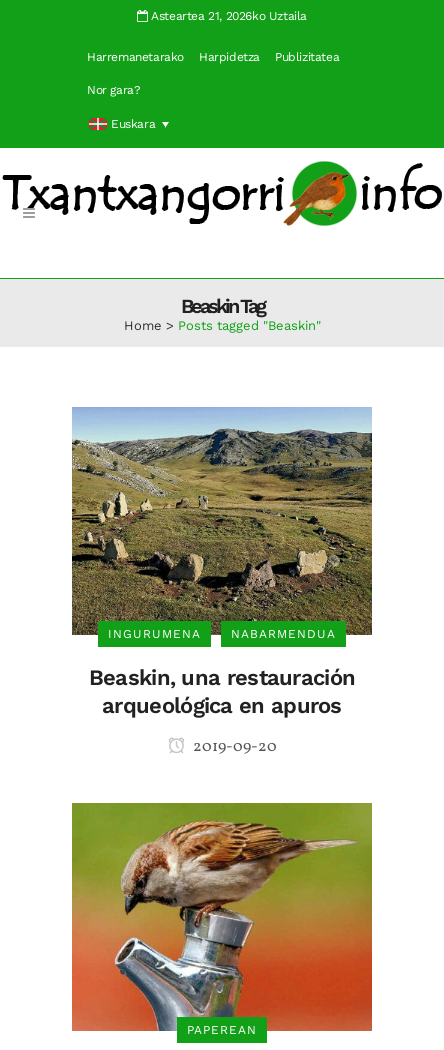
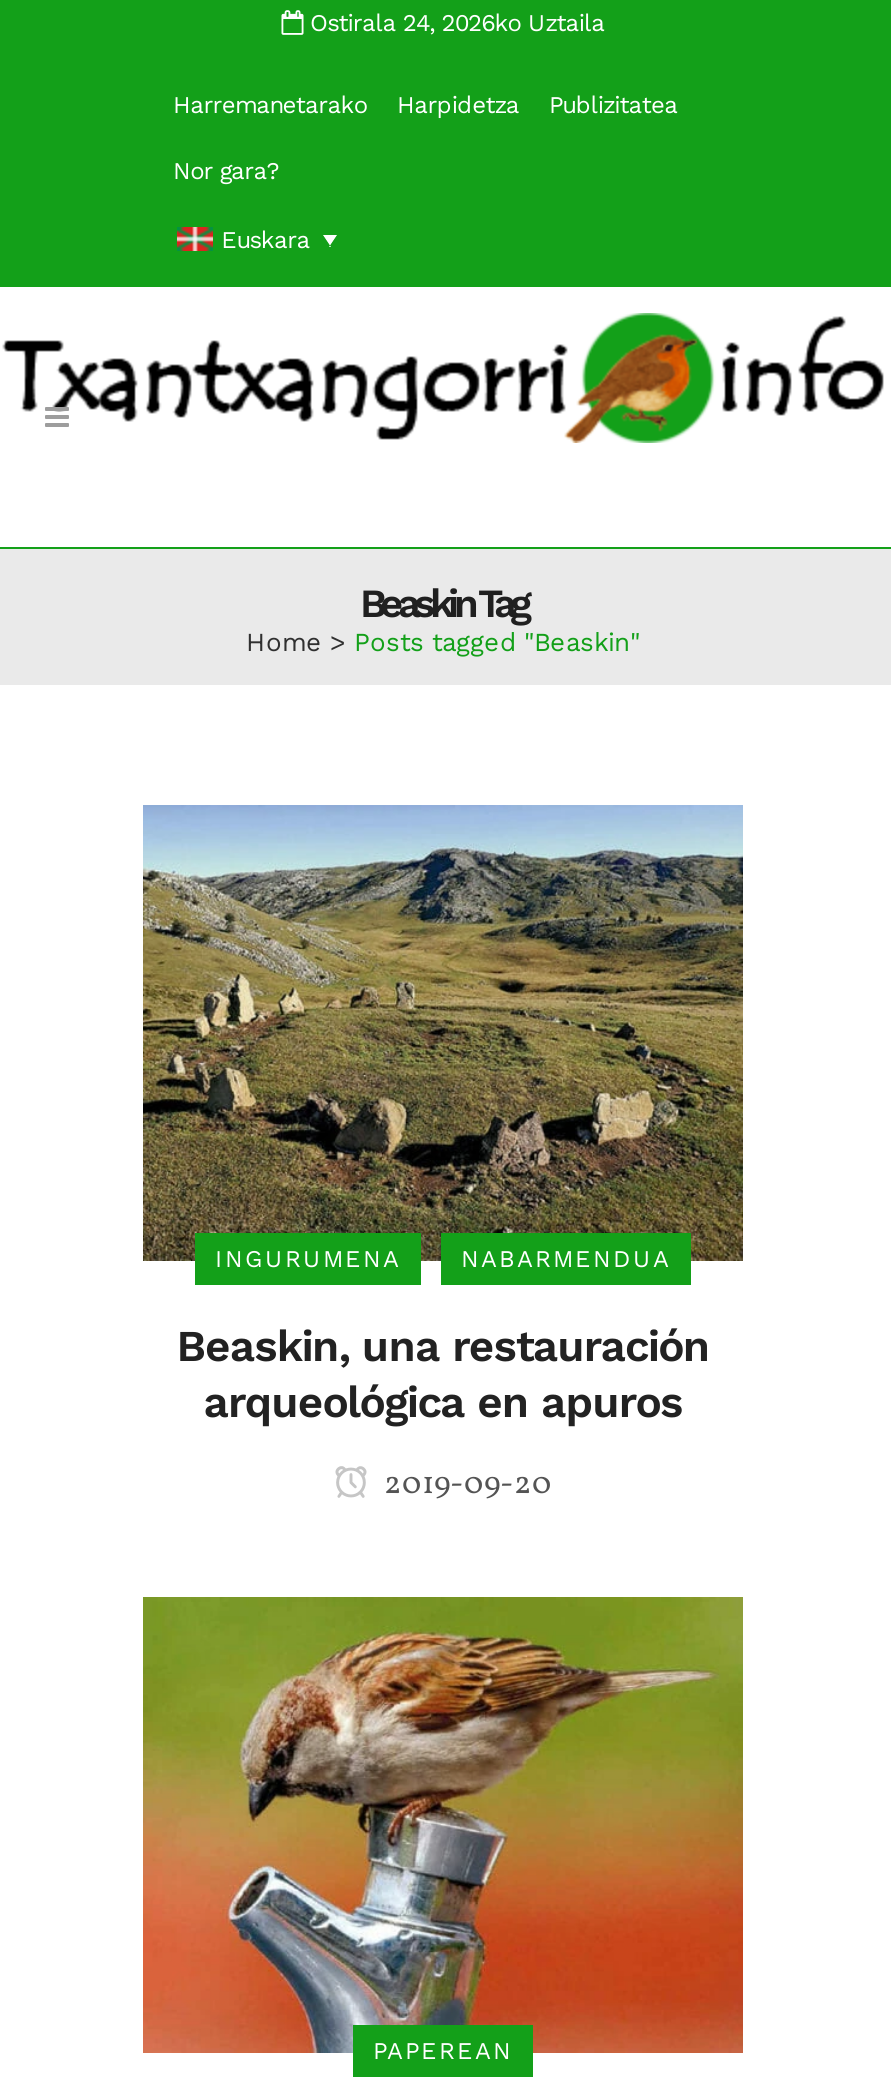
- Asteartea 21, 2026ko Uztaila
+ Ostirala 24, 2026ko Uztaila
